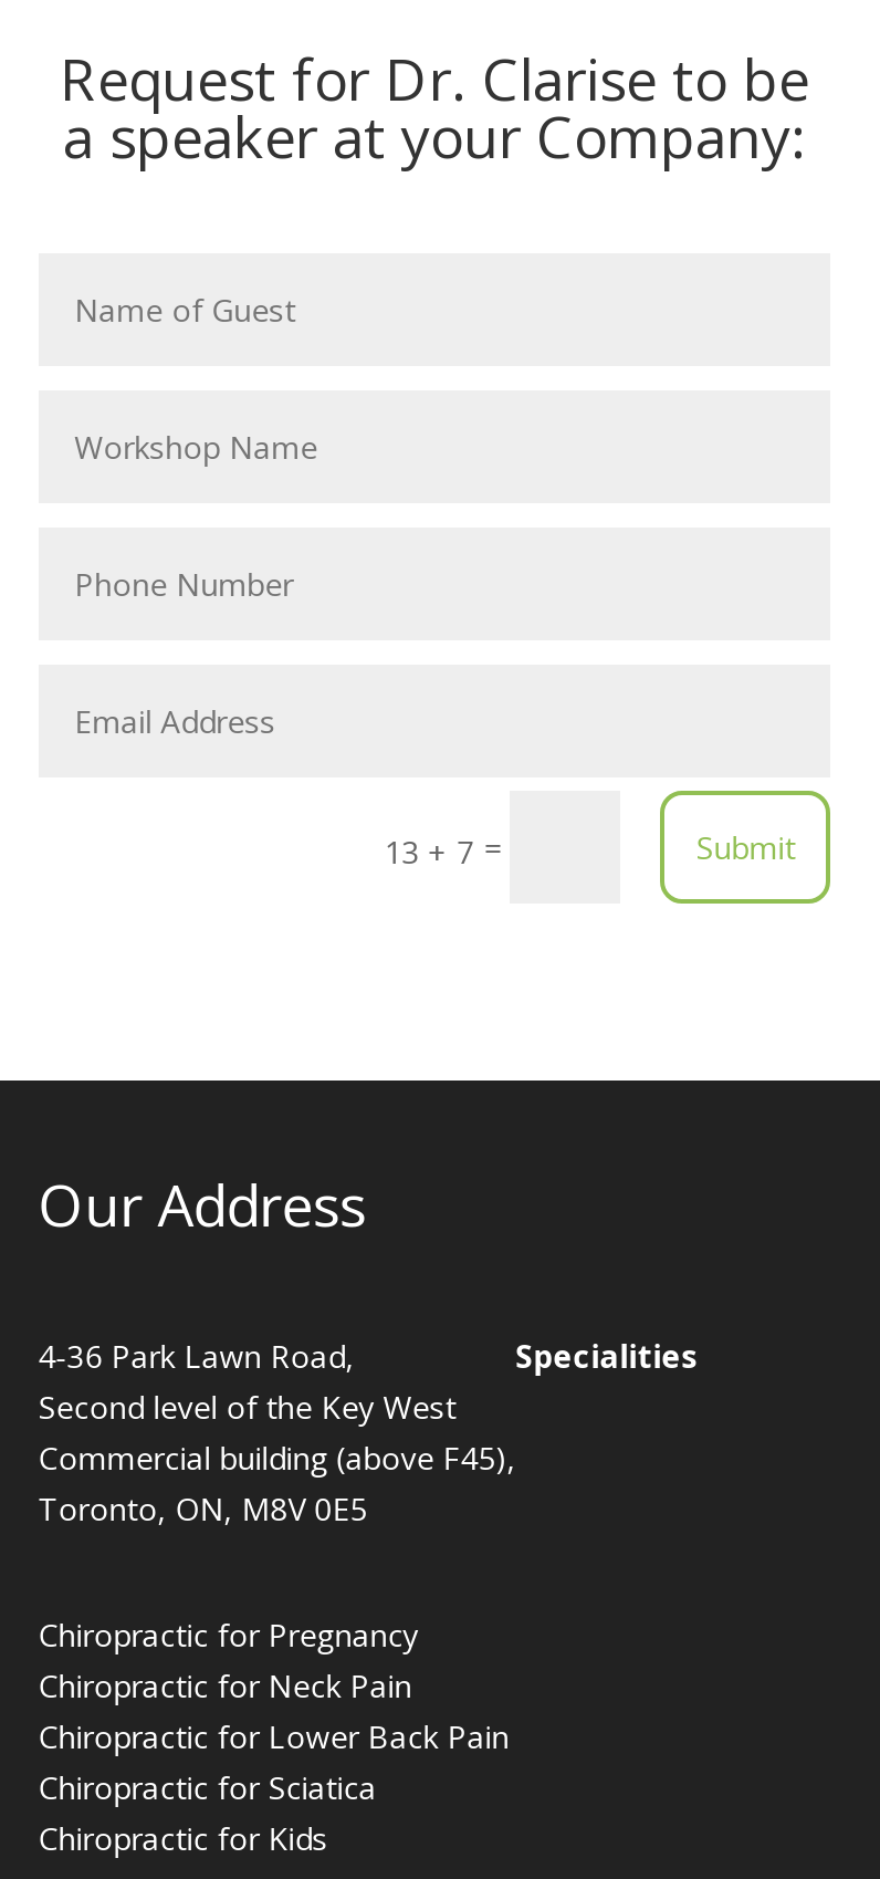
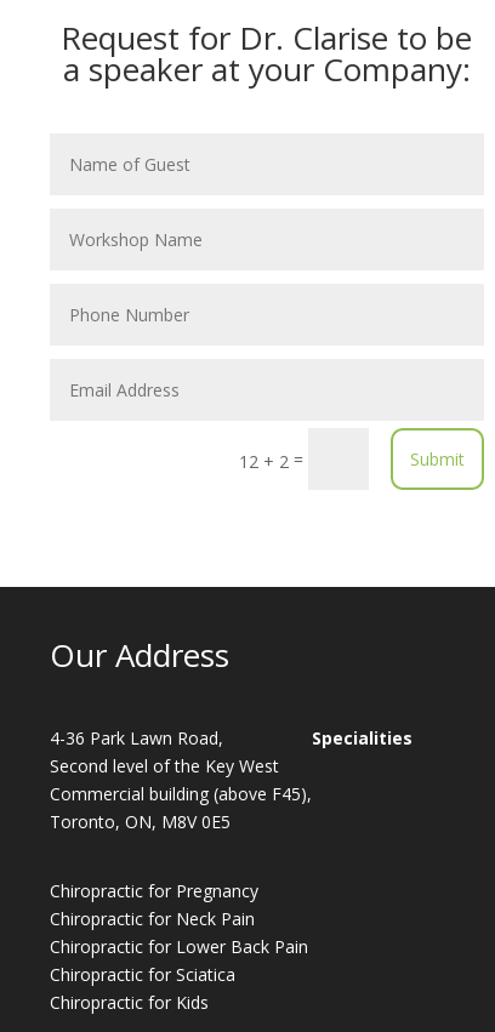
- 13 + 7 =
+ 12 + 2 =
